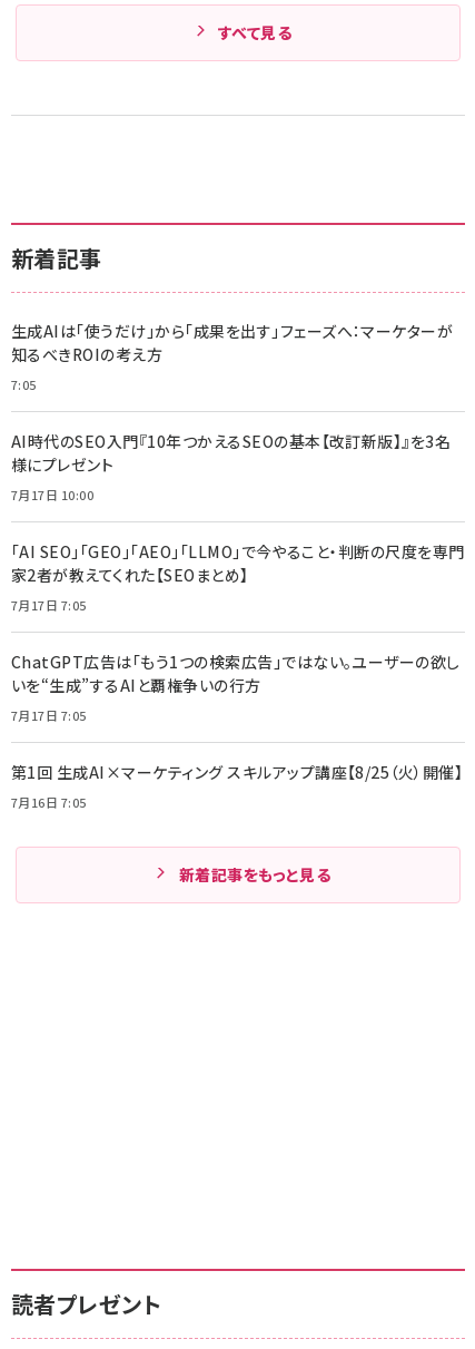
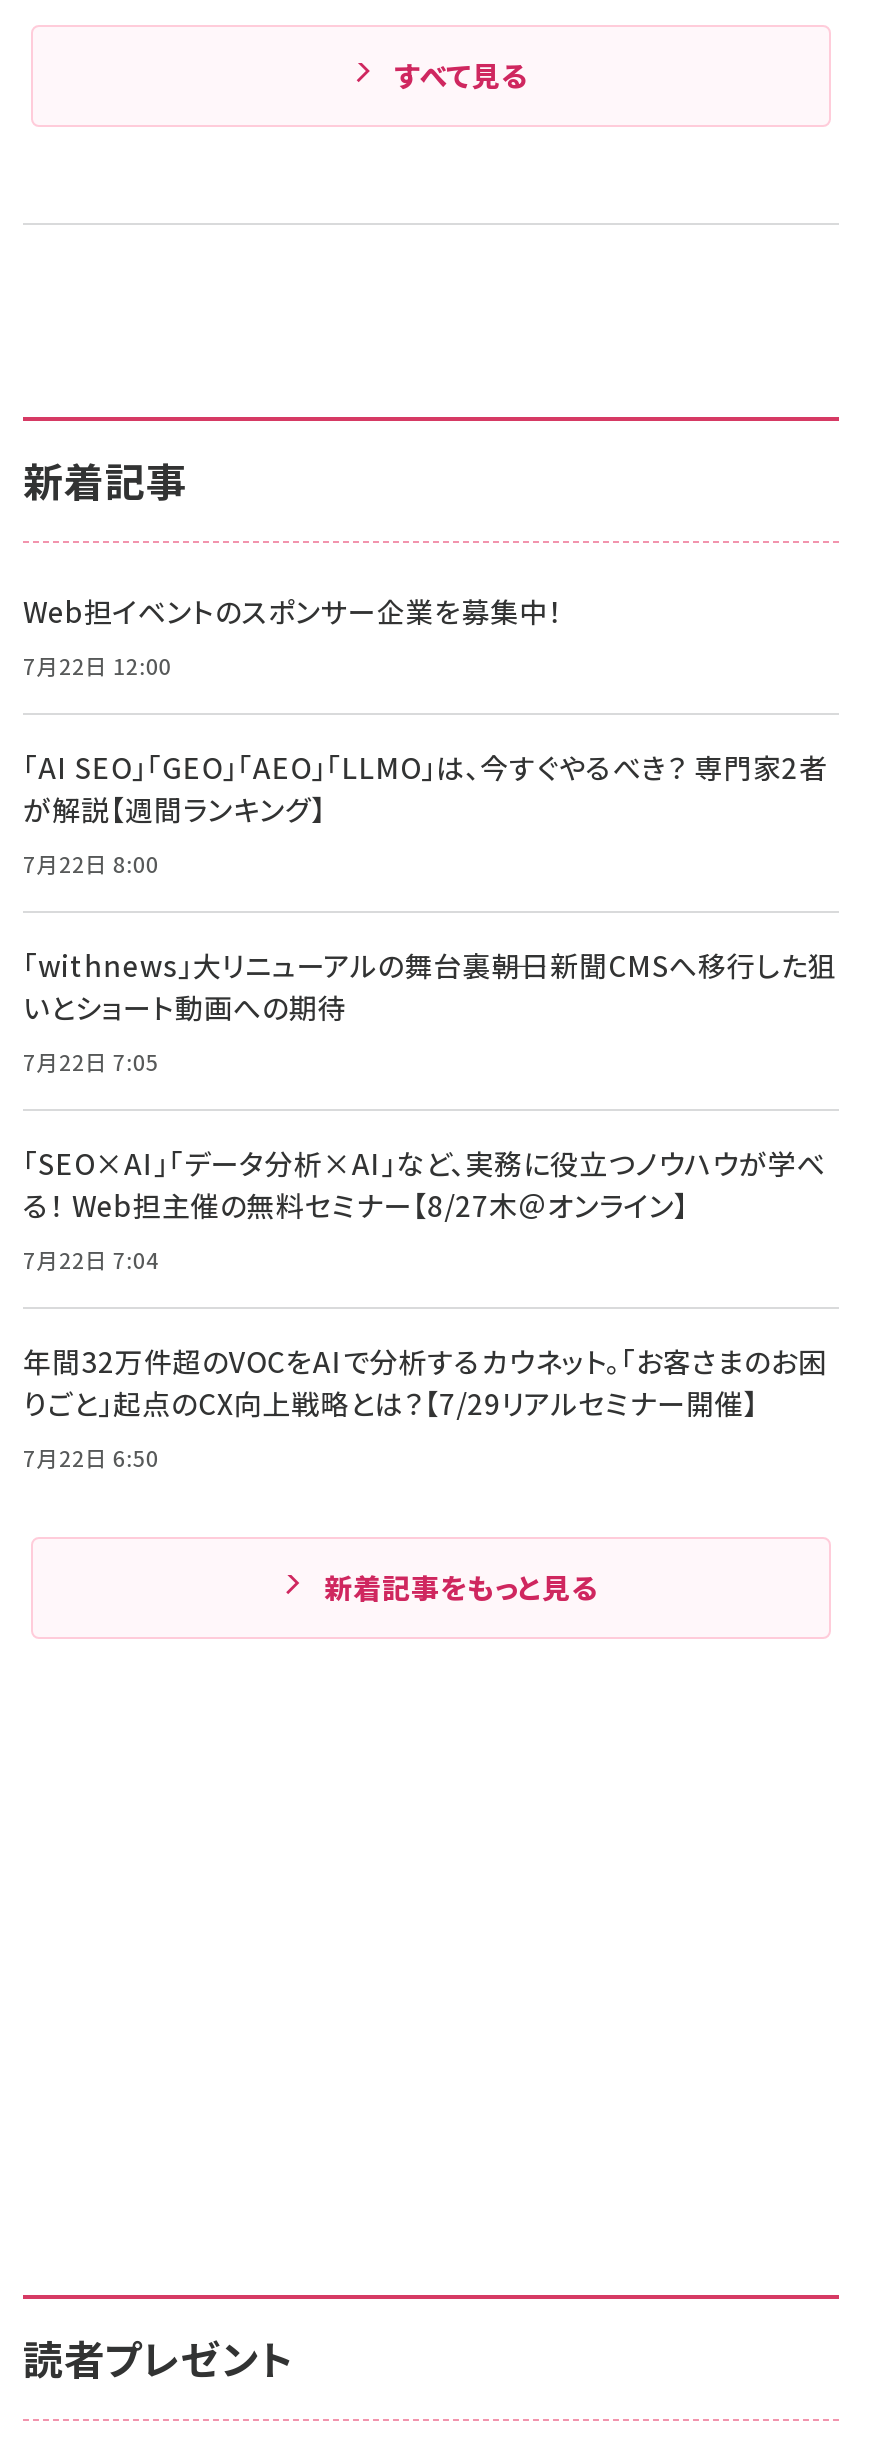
- 生成AIは「使うだけ」から「成果を出す」フェーズへ：マーケターが
- 知るべきROIの考え方
- 7:05
+ Web担イベントのスポンサー企業を募集中！
+ 7月22日 12:00

- AI時代のSEO入門『10年つかえるSEOの基本【改訂新版】』を3名
- 様にプレゼント
- 7月17日 10:00
+ 「AI SEO」「GEO」「AEO」「LLMO」は、今すぐやるべき？ 専門家2者
+ が解説【週間ランキング】
+ 7月22日 8:00

- 「AI SEO」「GEO」「AEO」「LLMO」で今やること・判断の尺度を専門
- 家2者が教えてくれた【SEOまとめ】
- 7月17日 7:05
+ 「withnews」大リニューアルの舞台裏――朝日新聞CMSへ移行した狙
+ いとショート動画への期待
+ 7月22日 7:05

- ChatGPT広告は「もう1つの検索広告」ではない。ユーザーの欲し
- いを“生成”するAIと覇権争いの行方
- 7月17日 7:05
+ 「SEO×AI」「データ分析×AI」など、実務に役立つノウハウが学べ
+ る！ Web担主催の無料セミナー【8/27木＠オンライン】
+ 7月22日 7:04

- 第1回 生成AI×マーケティング スキルアップ講座【8/25（火）開催】
- 7月16日 7:05
+ 年間32万件超のVOCをAIで分析するカウネット。「お客さまのお困
+ りごと」起点のCX向上戦略とは？【7/29リアルセミナー開催】
+ 7月22日 6:50
